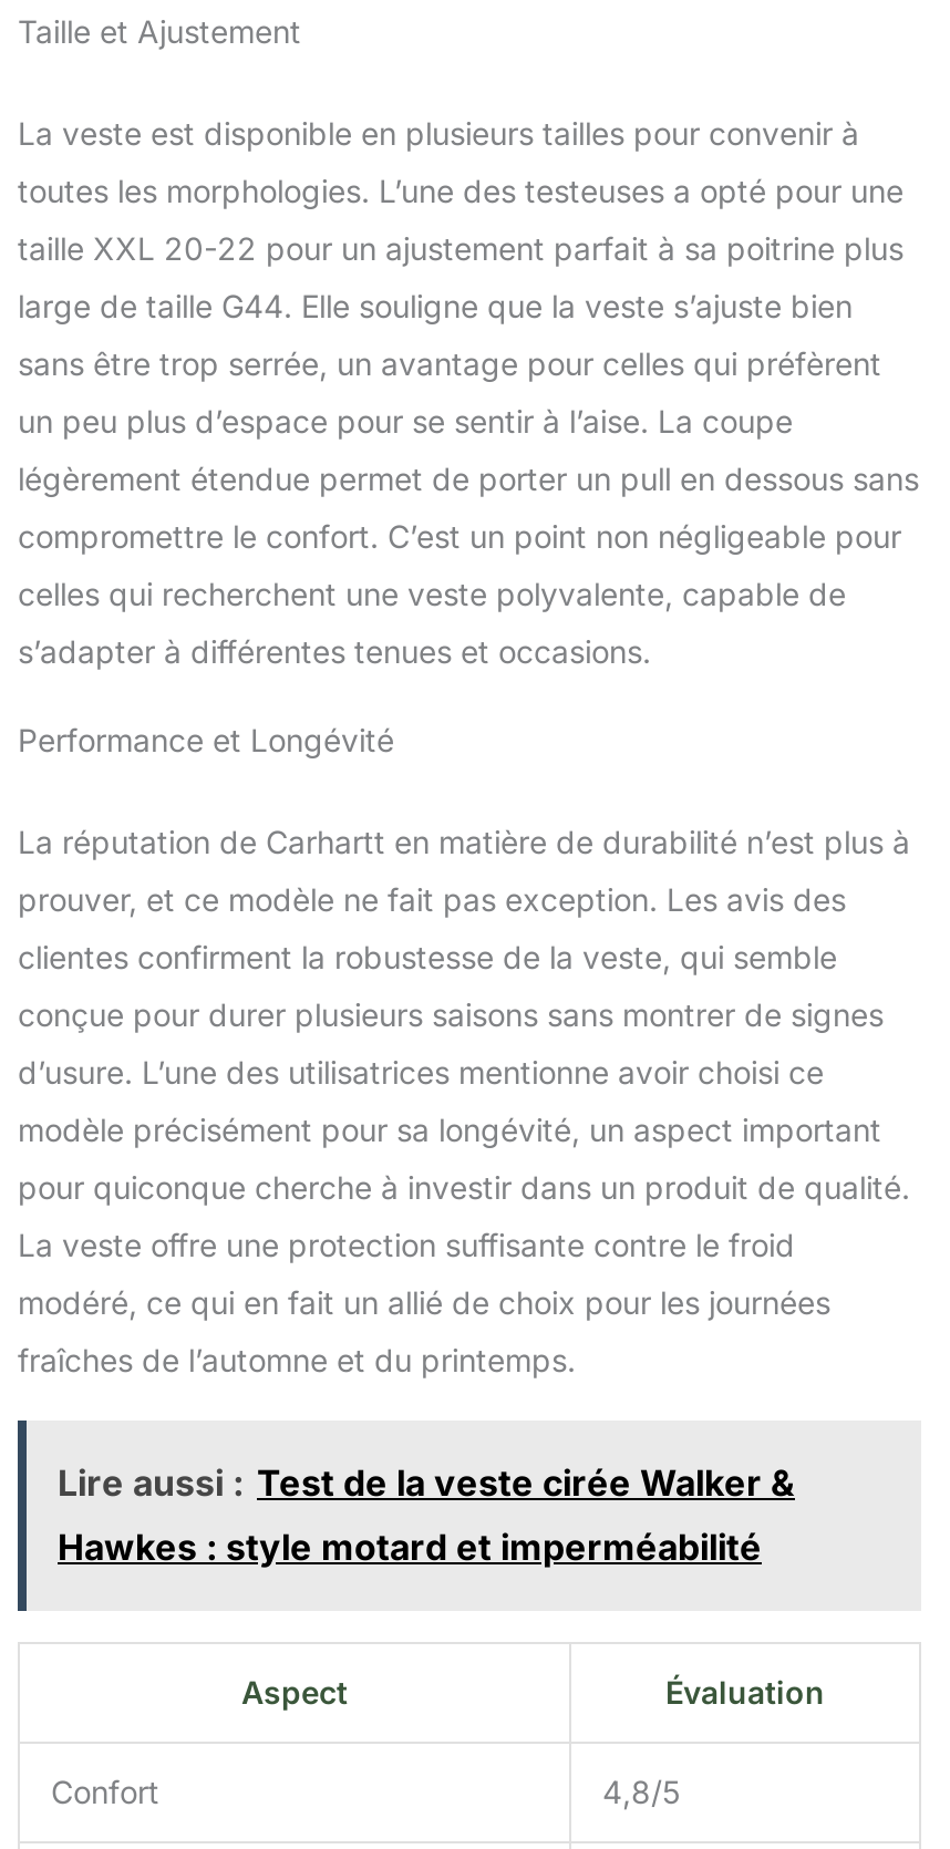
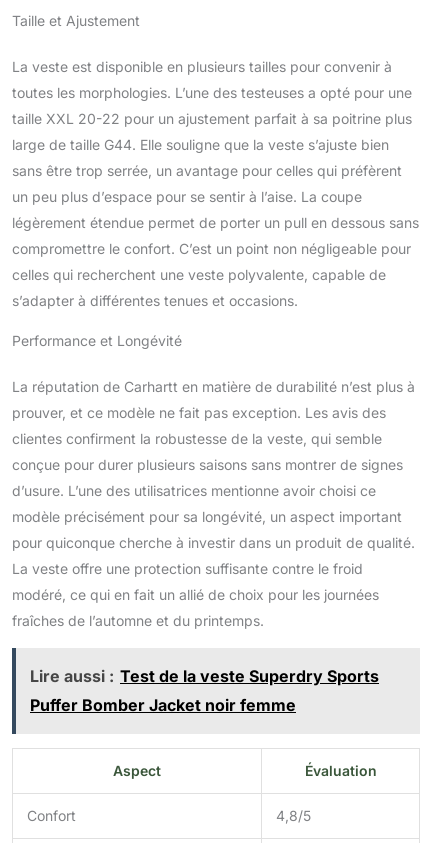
- Lire aussi : Test de la veste cirée Walker &
- Hawkes : style motard et imperméabilité
+ Lire aussi : Test de la veste Superdry Sports
+ Puffer Bomber Jacket noir femme
